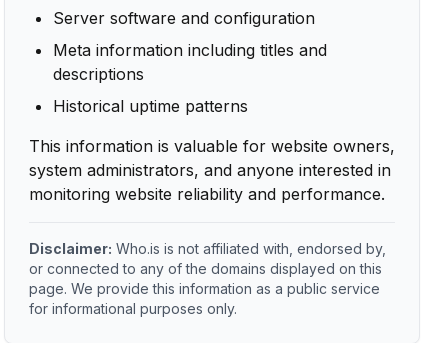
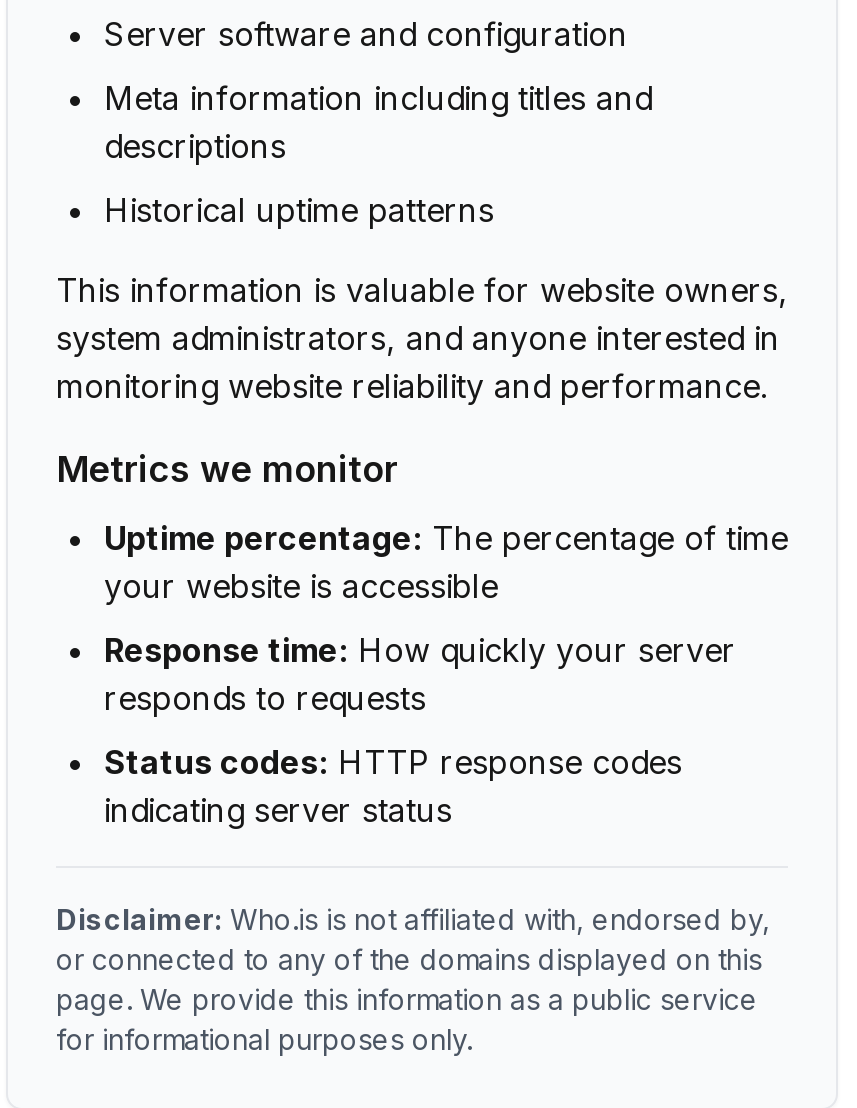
+ Metrics we monitor
+ Uptime percentage: The percentage of time
+ your website is accessible
+ Response time: How quickly your server
+ responds to requests
+ Status codes: HTTP response codes
+ indicating server status
